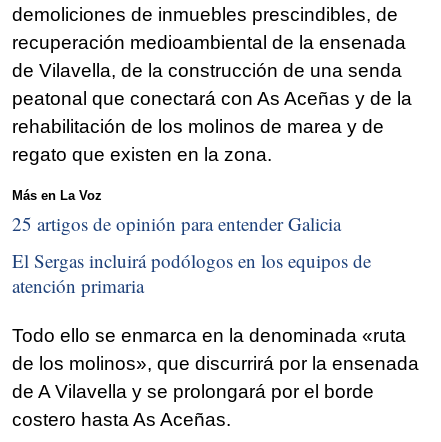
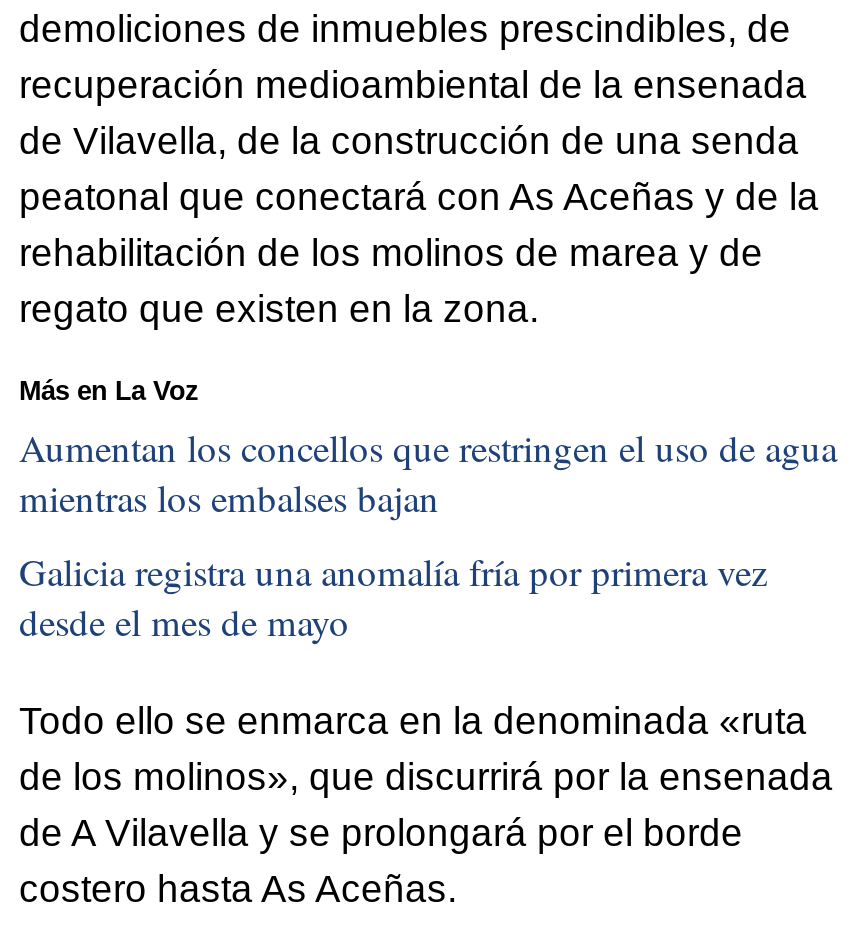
- 25 artigos de opinión para entender Galicia
+ Aumentan los concellos que restringen el uso de agua
+ mientras los embalses bajan

- El Sergas incluirá podólogos en los equipos de
- atención primaria
+ Galicia registra una anomalía fría por primera vez
+ desde el mes de mayo
